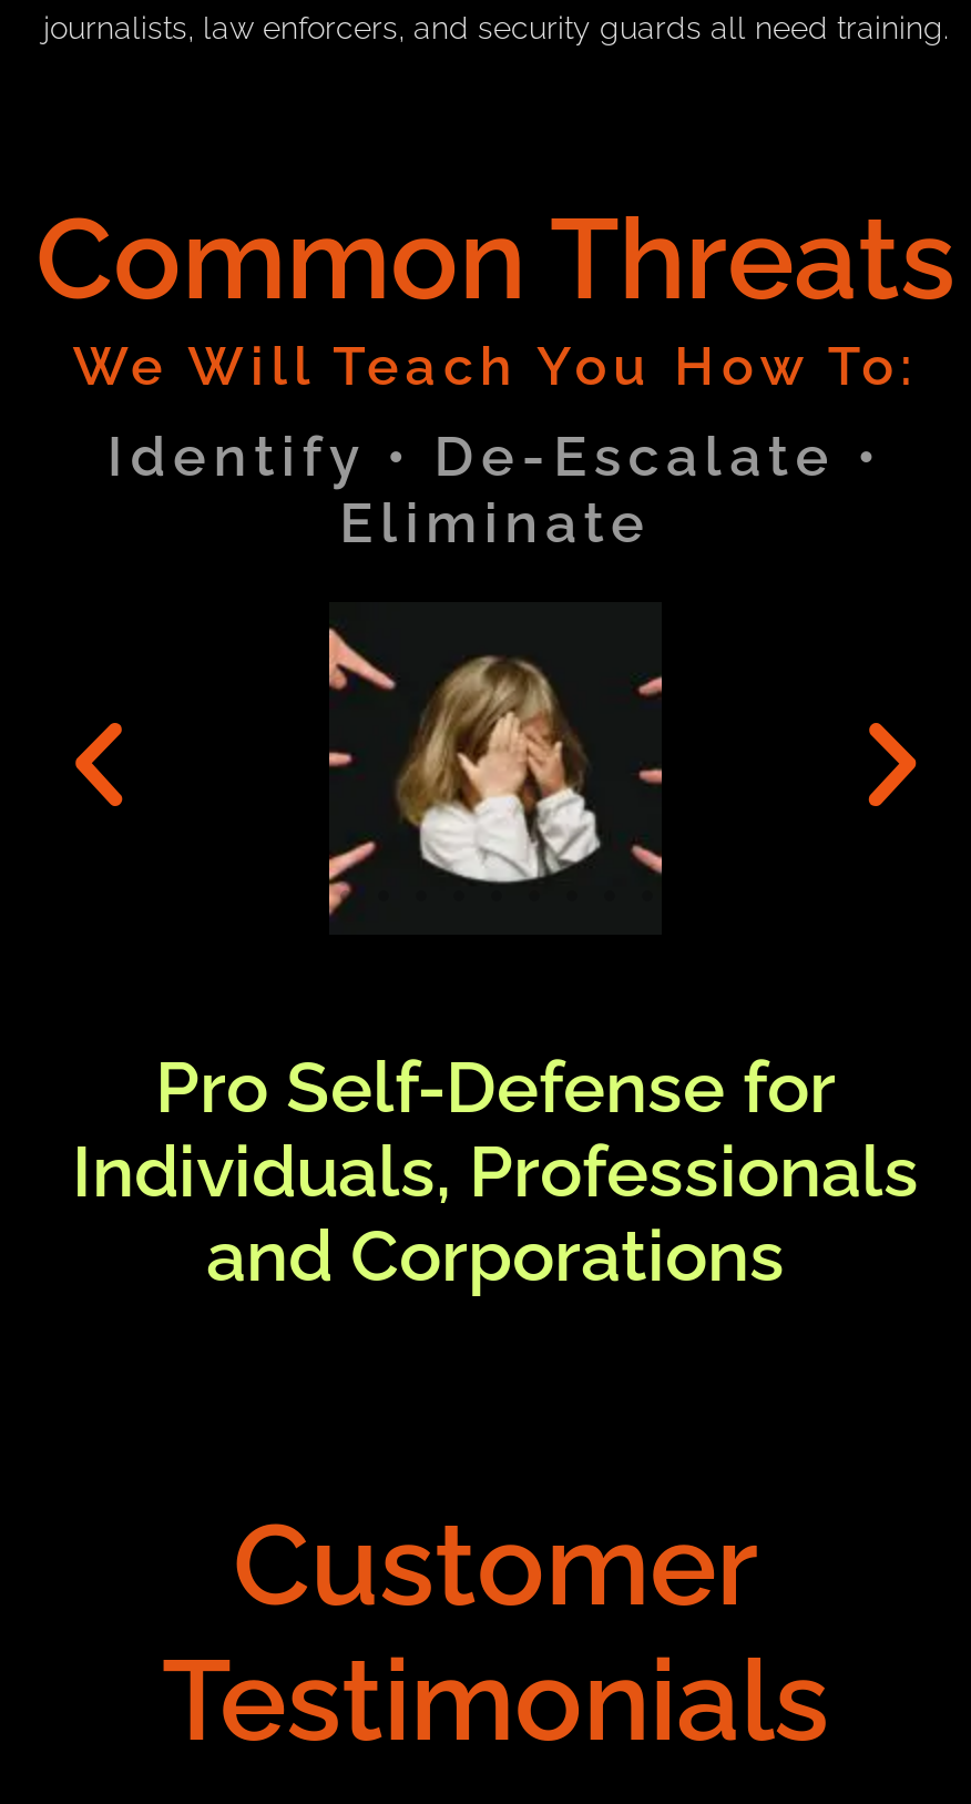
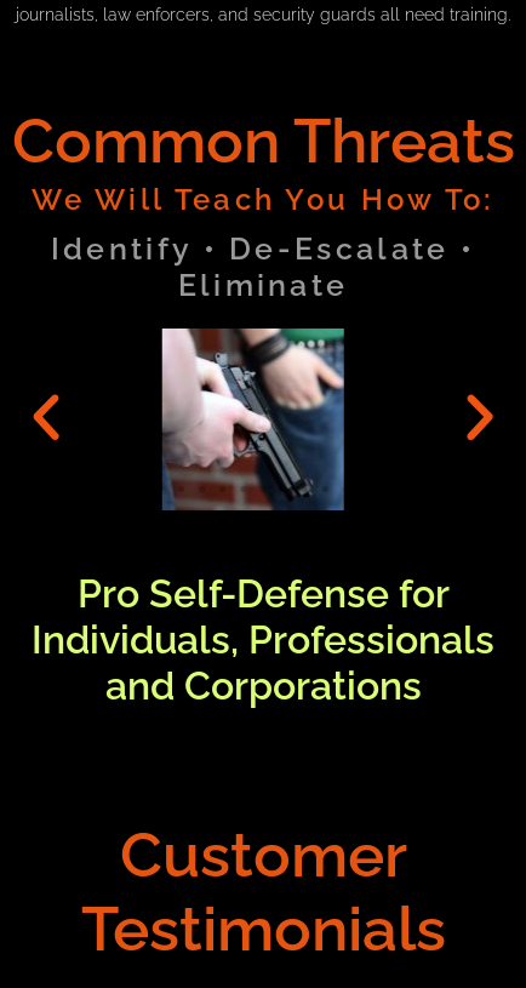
- [image]
+ [image]
